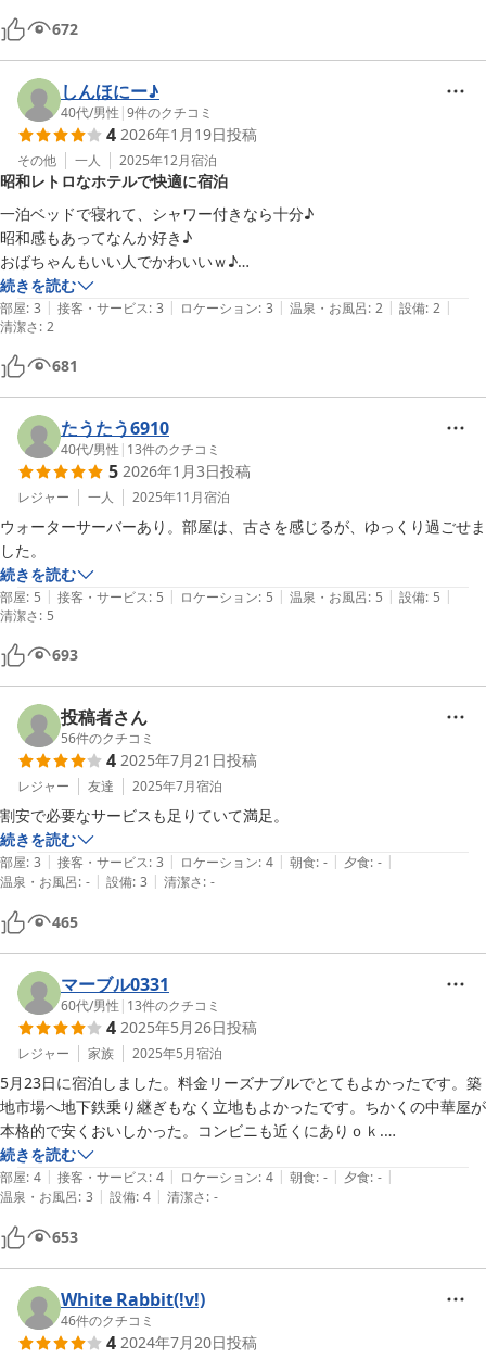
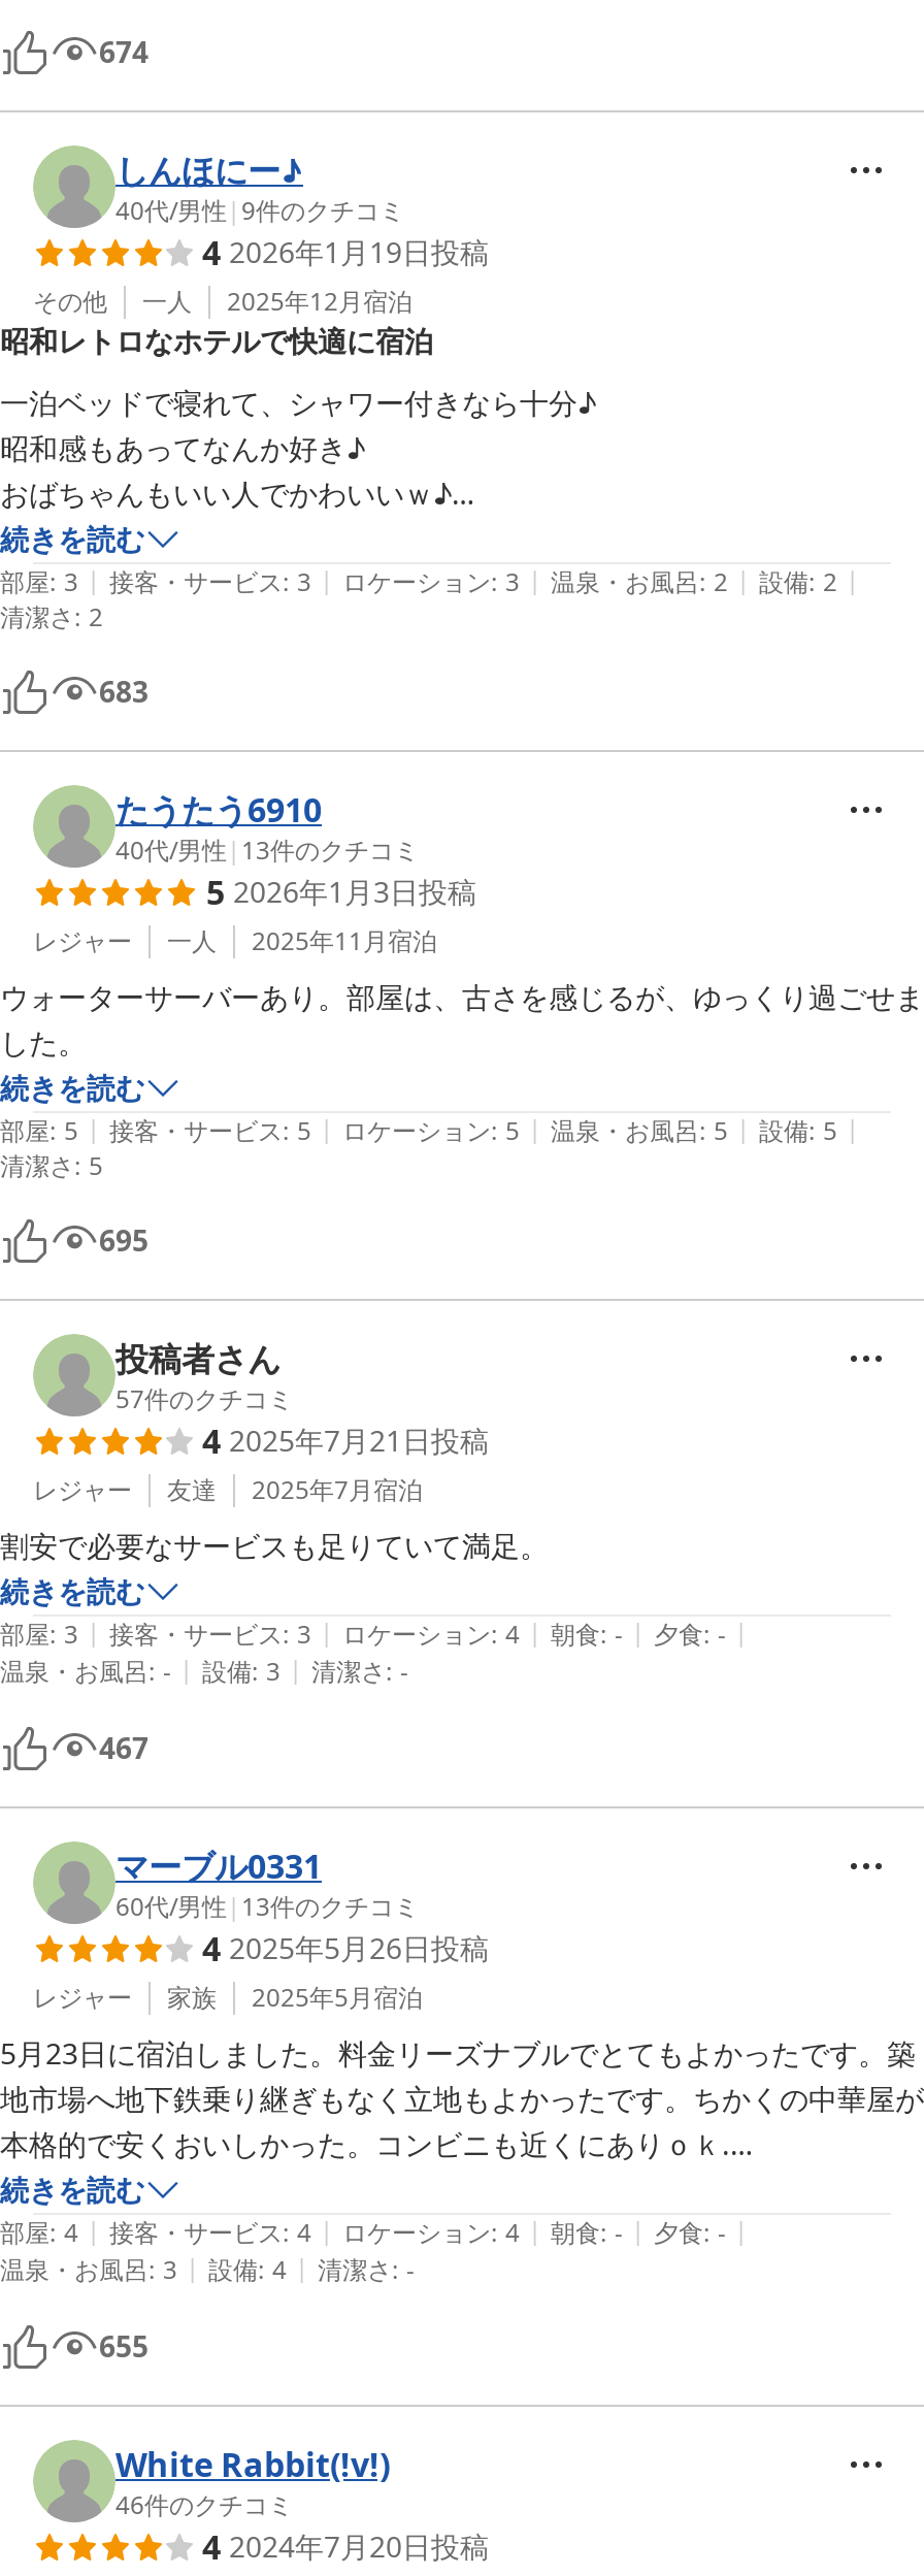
- 672
+ 674

- 681
+ 683

- 693
+ 695

- 56件のクチコミ
+ 57件のクチコミ

- 465
+ 467

- 653
+ 655
